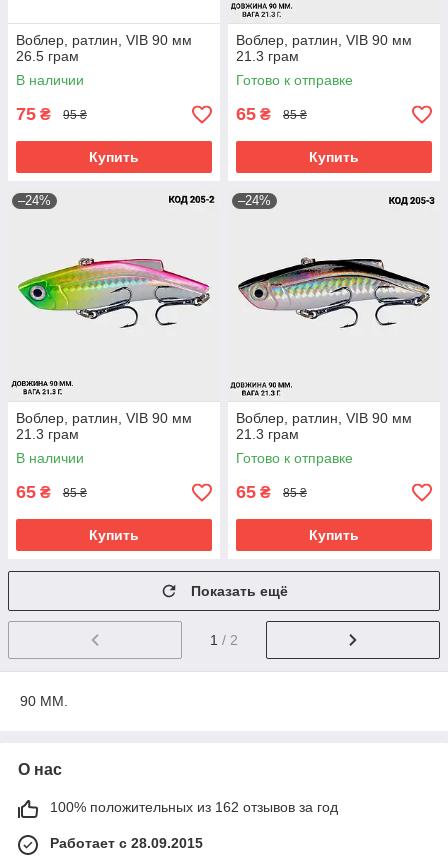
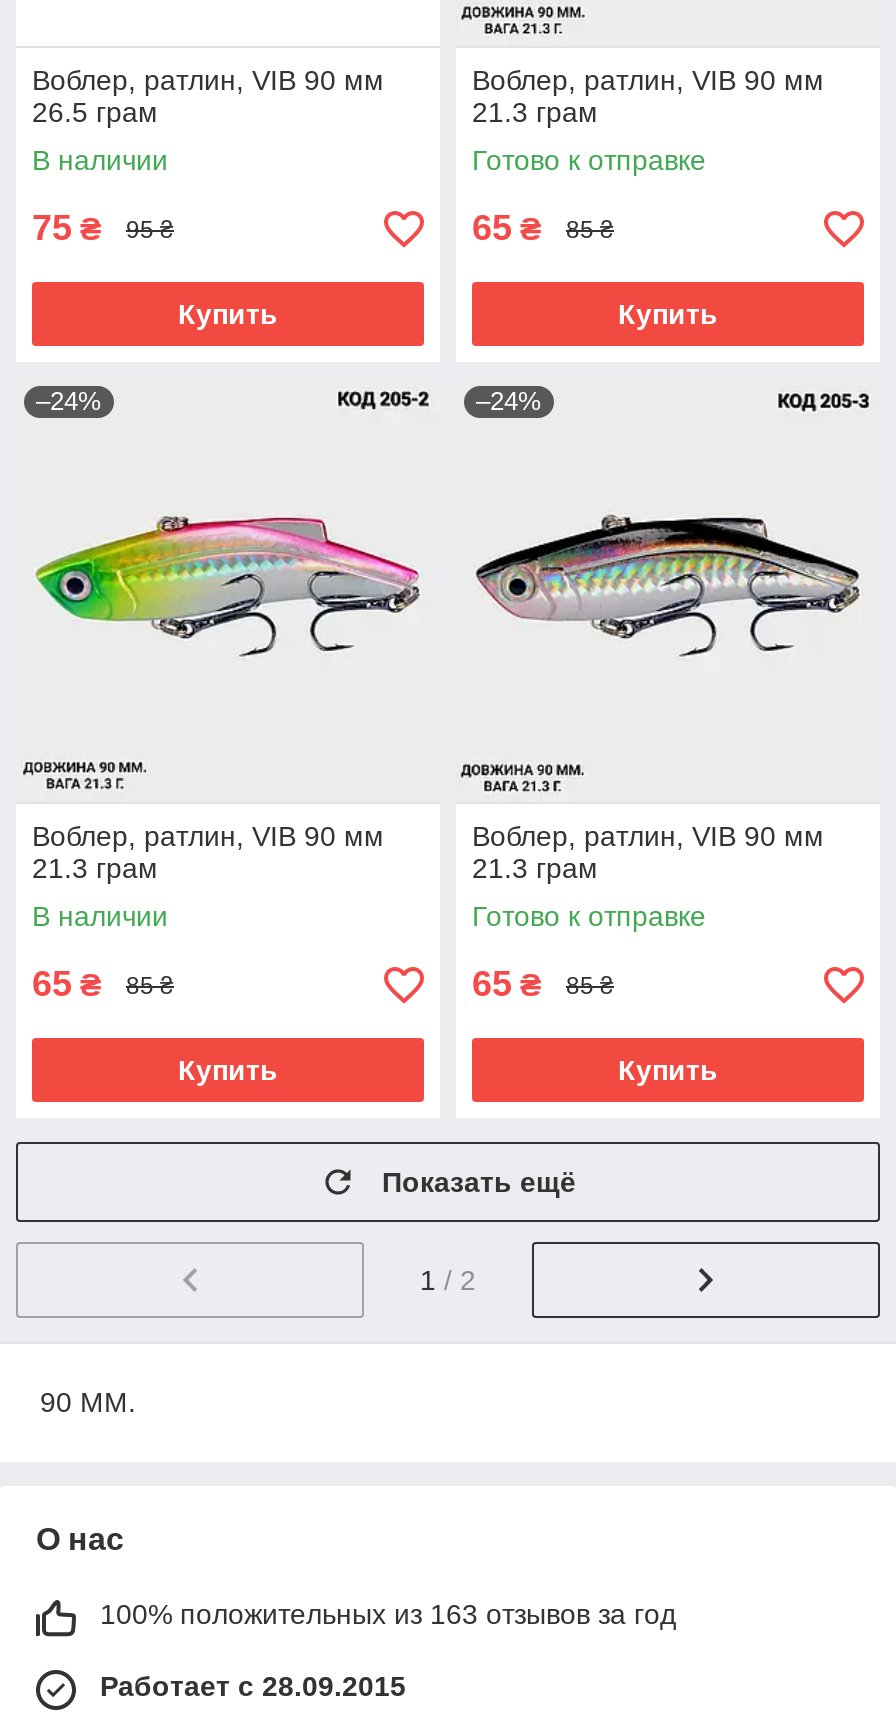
- 100% положительных из 162 отзывов за год
+ 100% положительных из 163 отзывов за год
